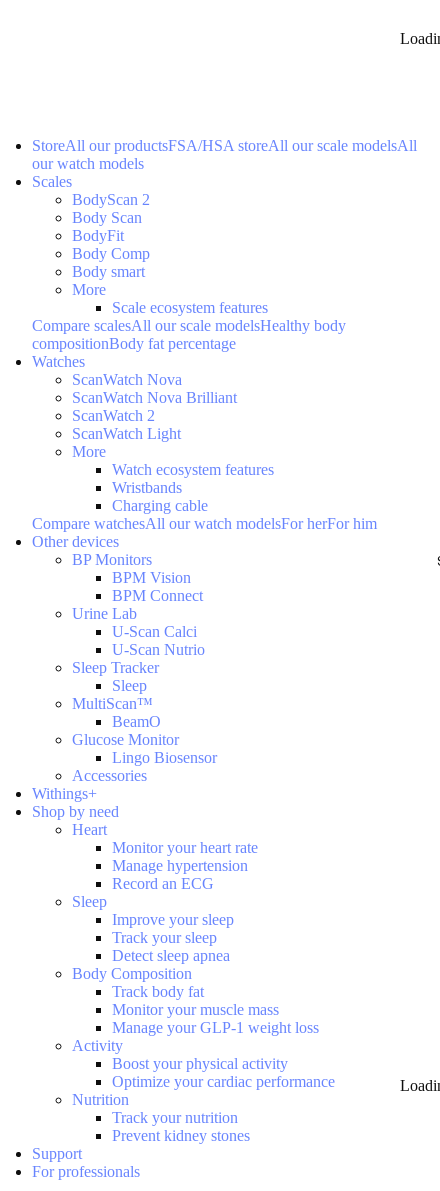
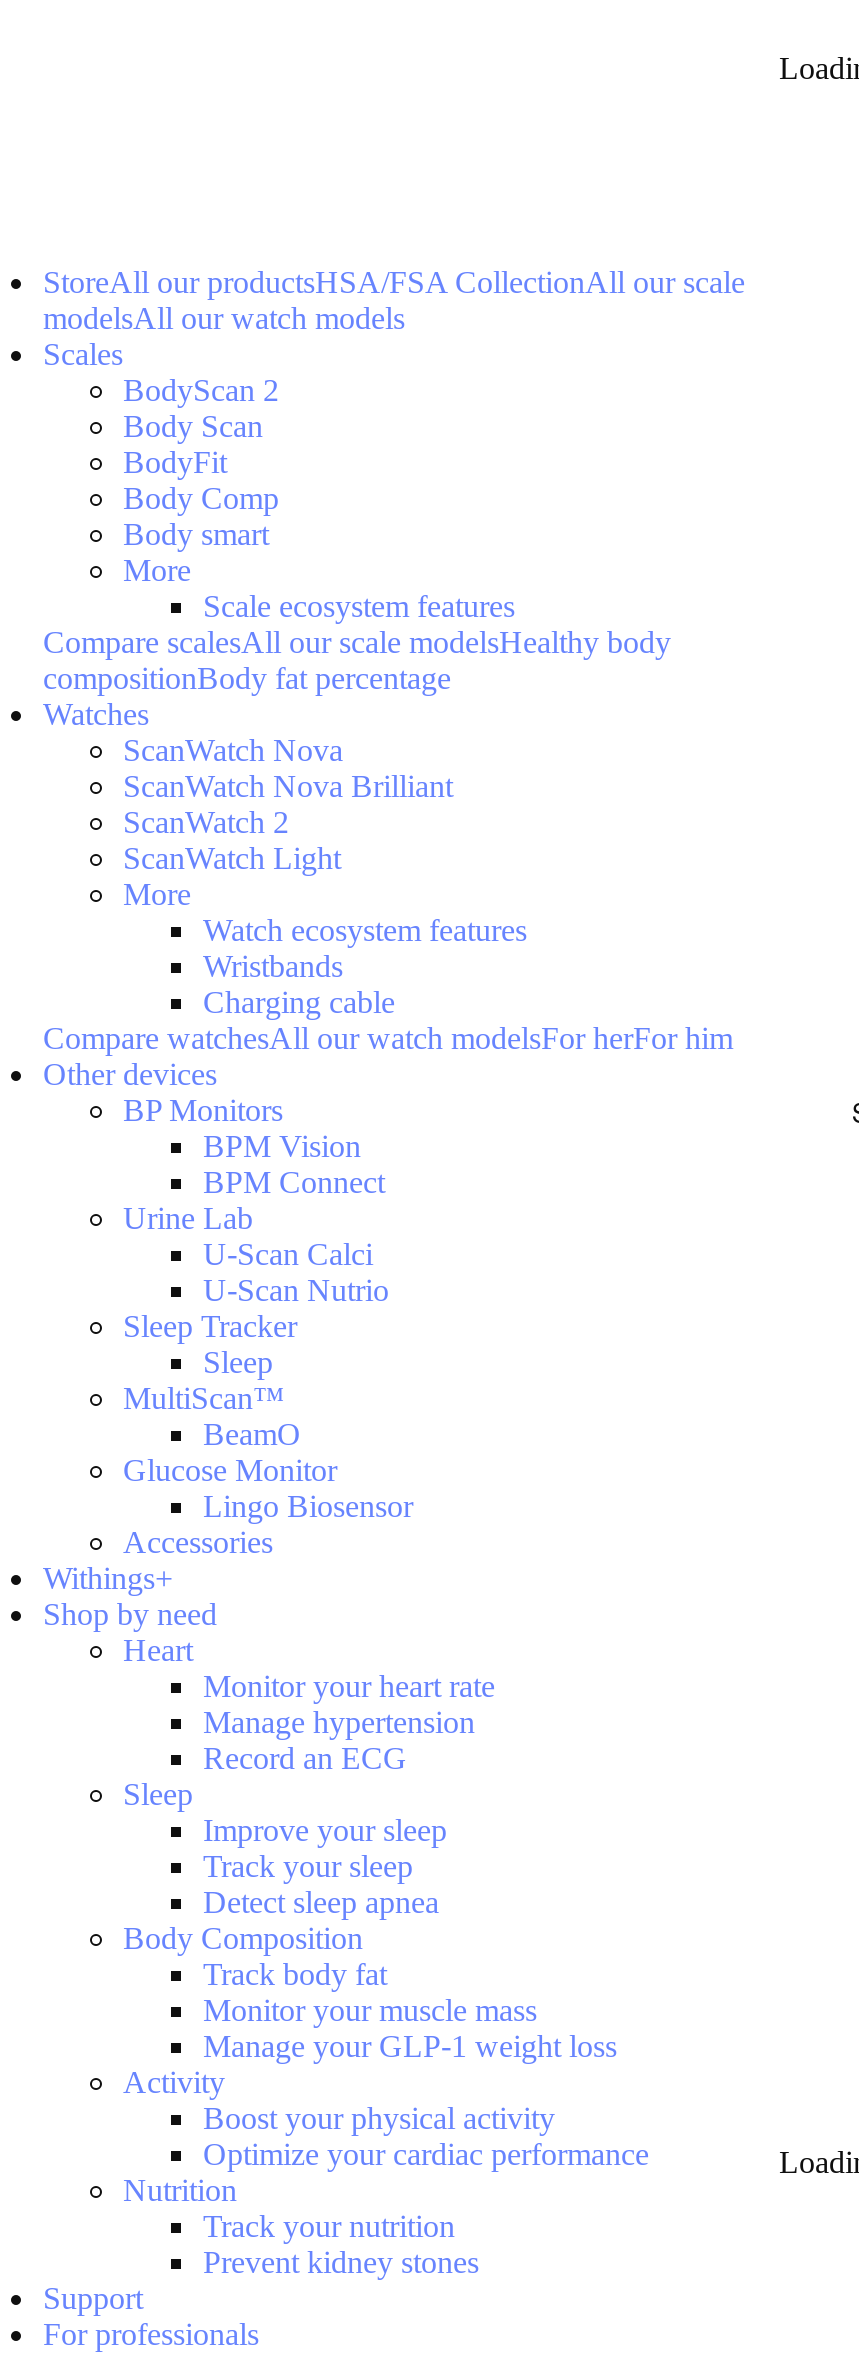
- StoreAll our productsFSA/HSA storeAll our scale modelsAll
- our watch models
+ StoreAll our productsHSA/FSA CollectionAll our scale
+ modelsAll our watch models
